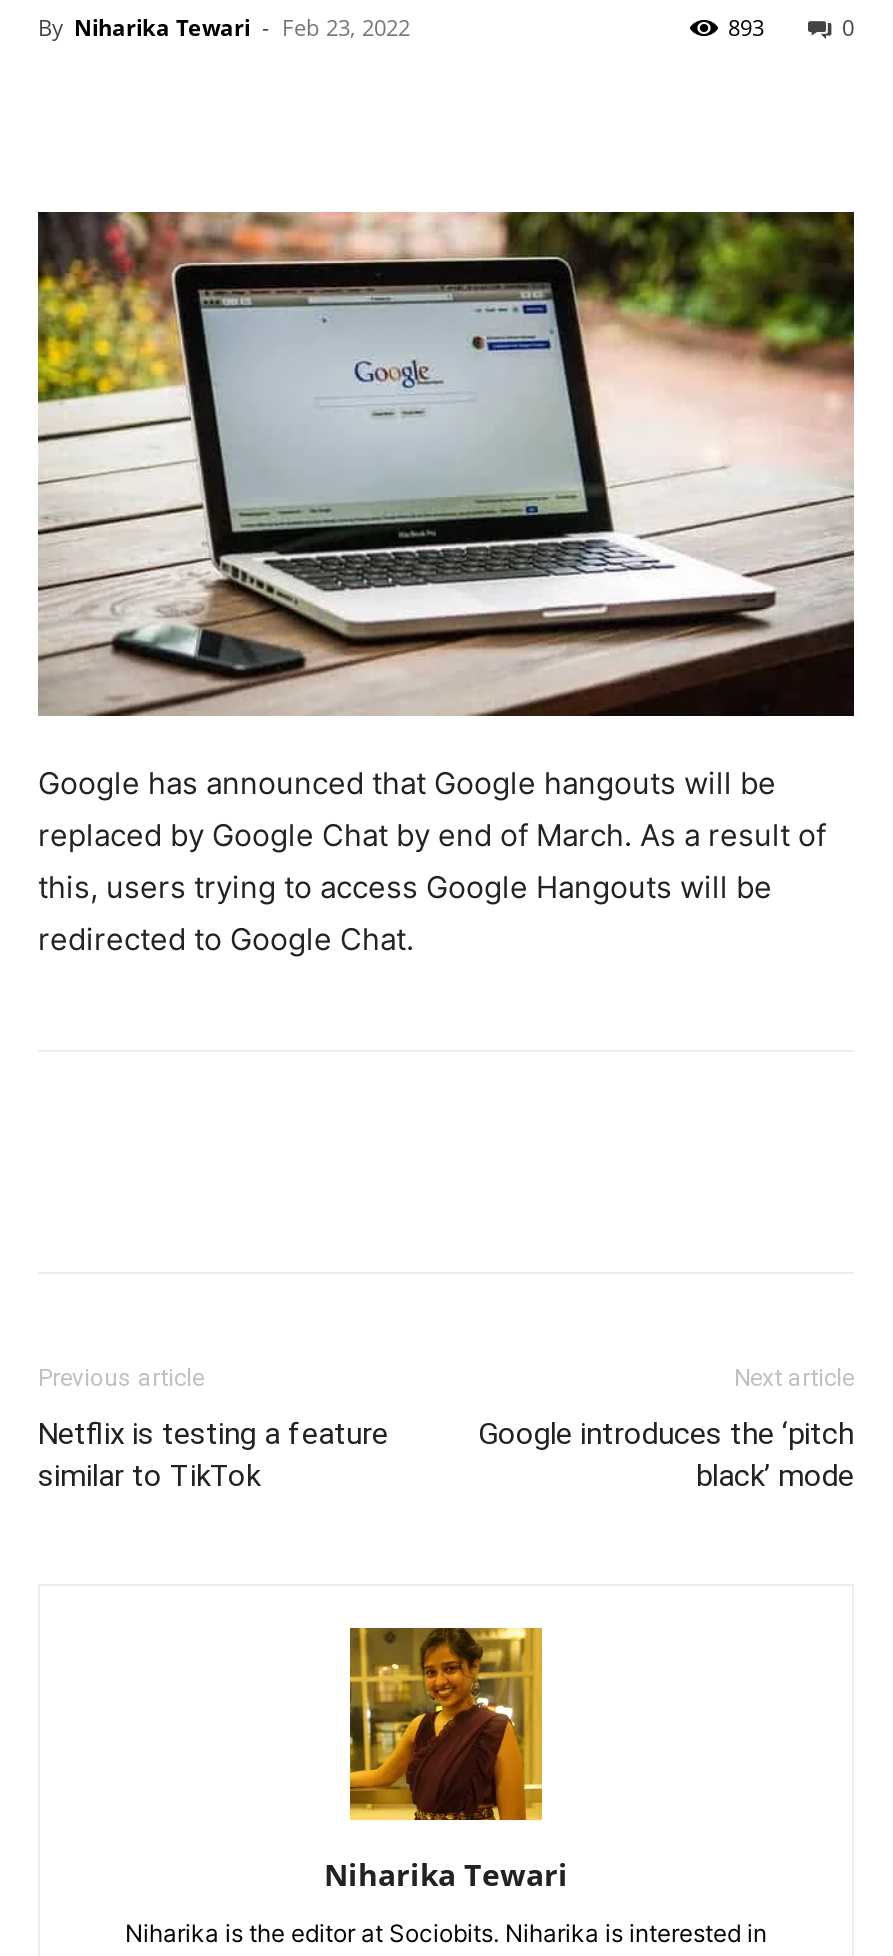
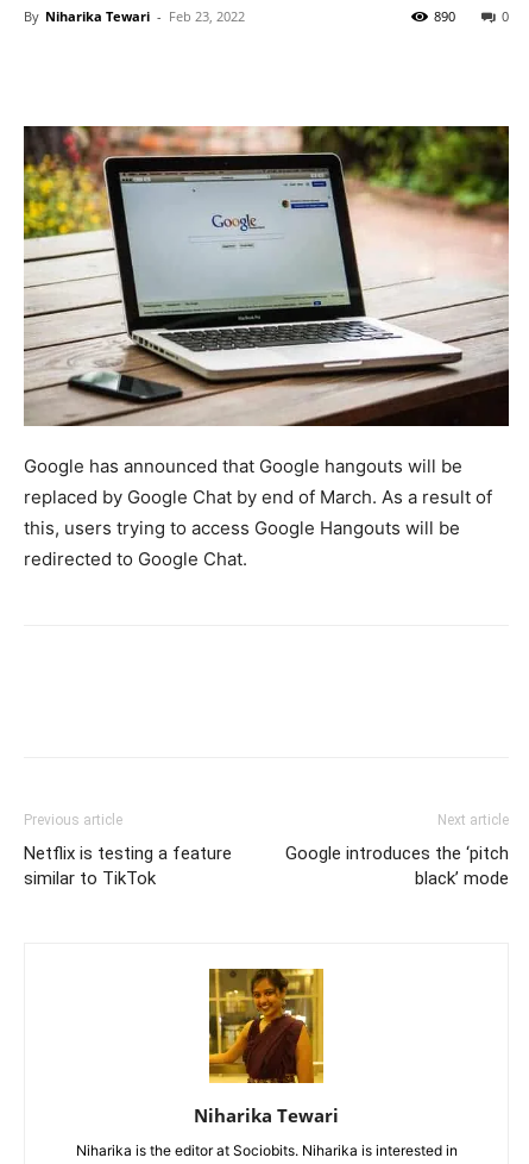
- 893
+ 890
